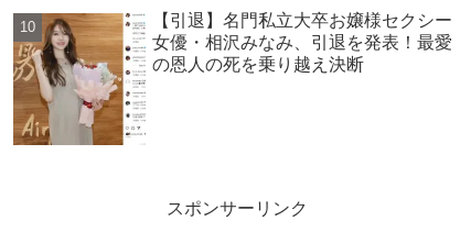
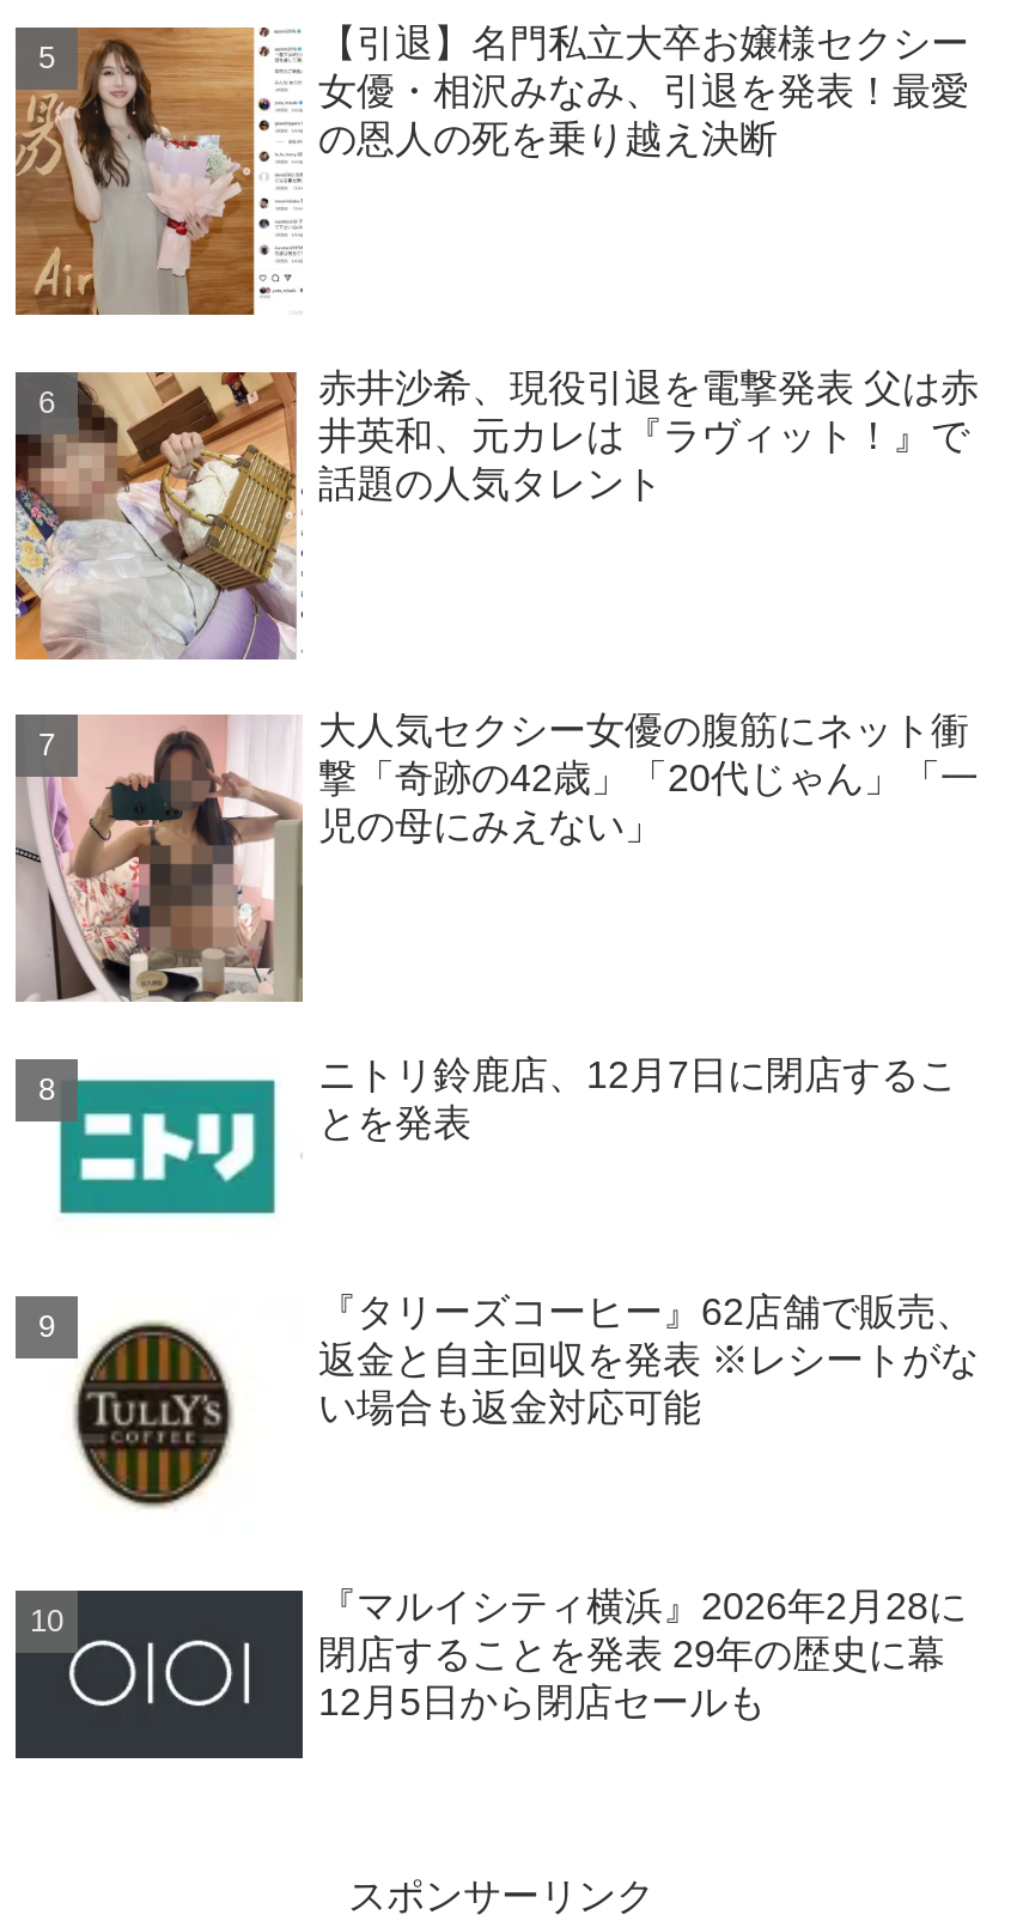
+ [image]
+ 赤井沙希、現役引退を電撃発表 父は赤
+ 井英和、元カレは『ラヴィット！』で
+ 話題の人気タレント

+ [image]
+ 大人気セクシー女優の腹筋にネット衝
+ 撃「奇跡の42歳」「20代じゃん」「一
+ 児の母にみえない」

+ [image]
+ ニトリ鈴鹿店、12月7日に閉店するこ
+ とを発表

+ [image]
+ 『タリーズコーヒー』62店舗で販売、
+ 返金と自主回収を発表 ※レシートがな
+ い場合も返金対応可能

+ [image]
+ 『マルイシティ横浜』2026年2月28に
+ 閉店することを発表 29年の歴史に幕
+ 12月5日から閉店セールも
